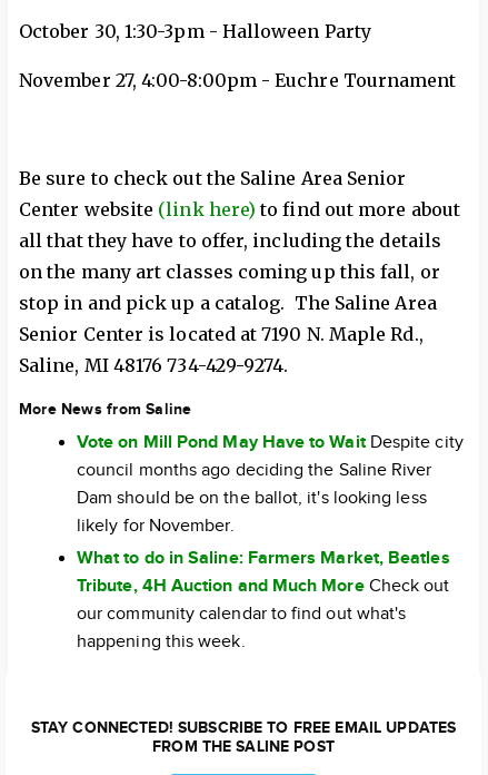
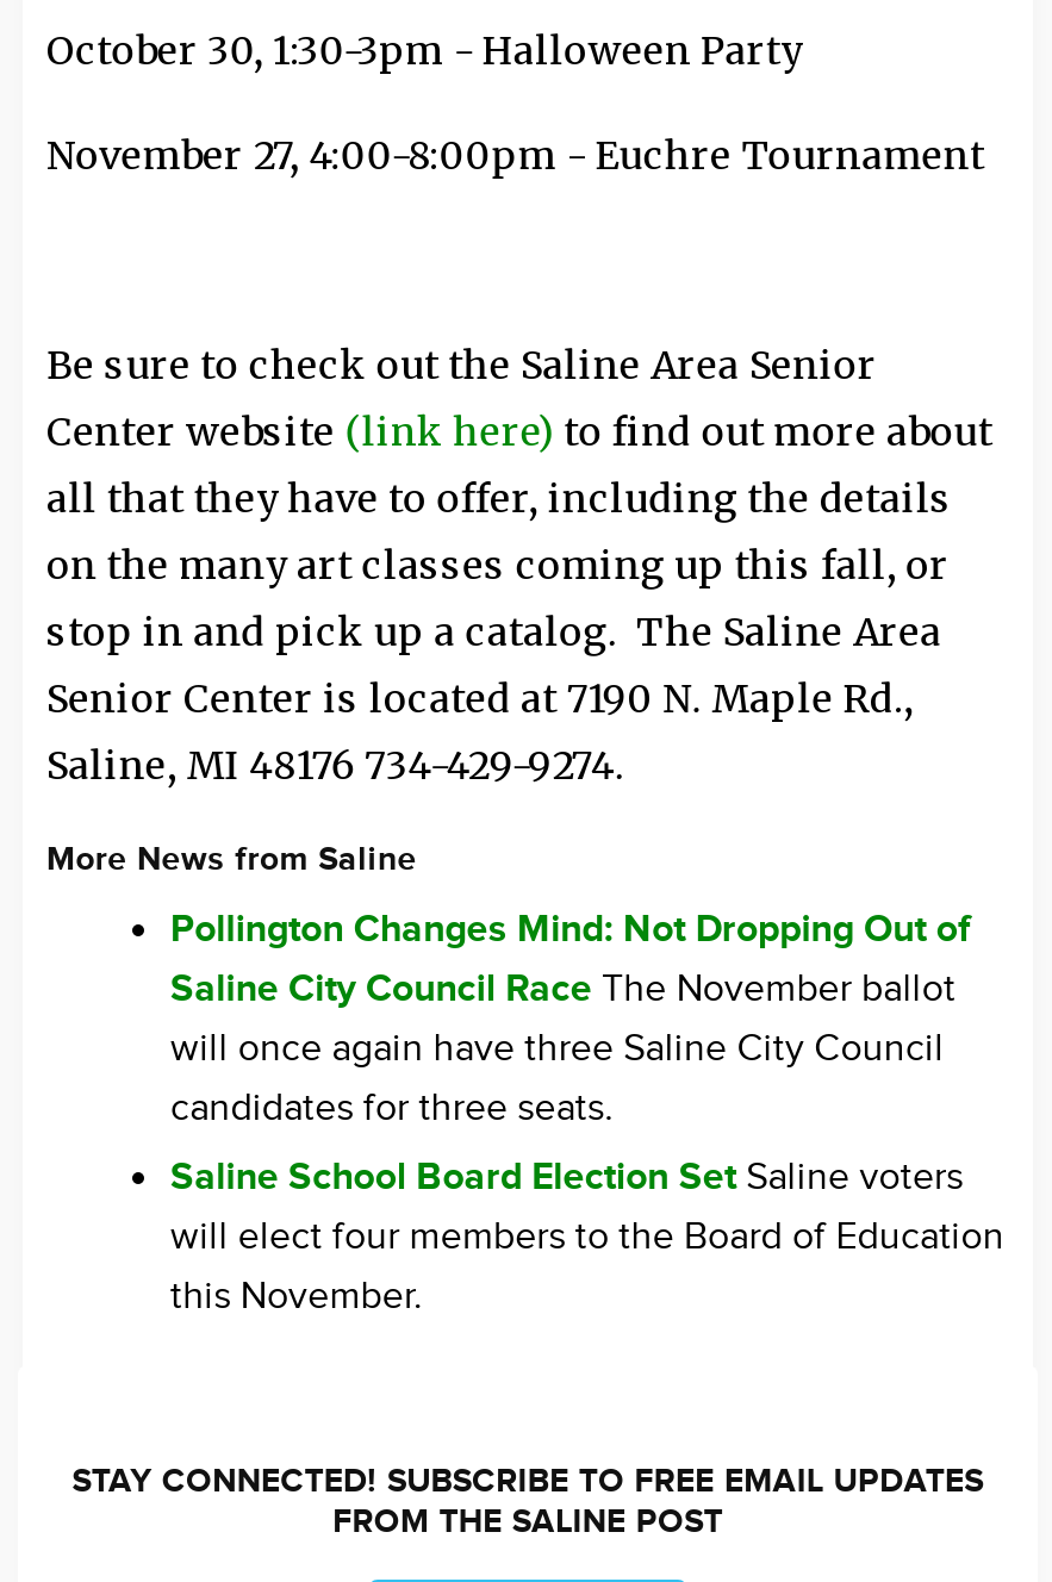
- Vote on Mill Pond May Have to Wait Despite city
- council months ago deciding the Saline River
- Dam should be on the ballot, it's looking less
- likely for November.
+ Pollington Changes Mind: Not Dropping Out of
+ Saline City Council Race The November ballot
+ will once again have three Saline City Council
+ candidates for three seats.

- What to do in Saline: Farmers Market, Beatles
- Tribute, 4H Auction and Much More Check out
- our community calendar to find out what's
- happening this week.
+ Saline School Board Election Set Saline voters
+ will elect four members to the Board of Education
+ this November.
